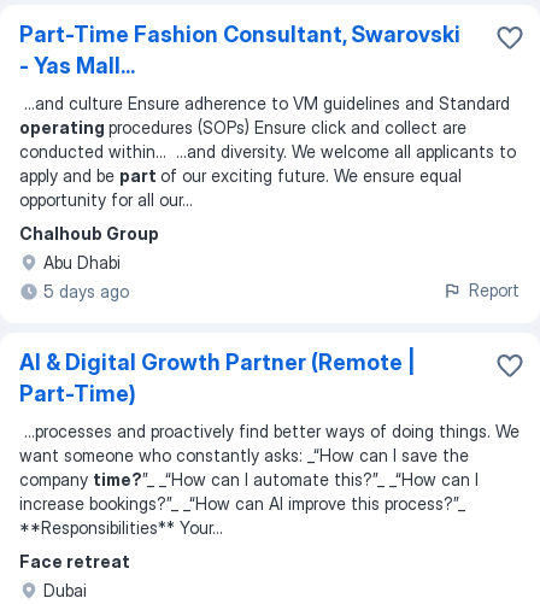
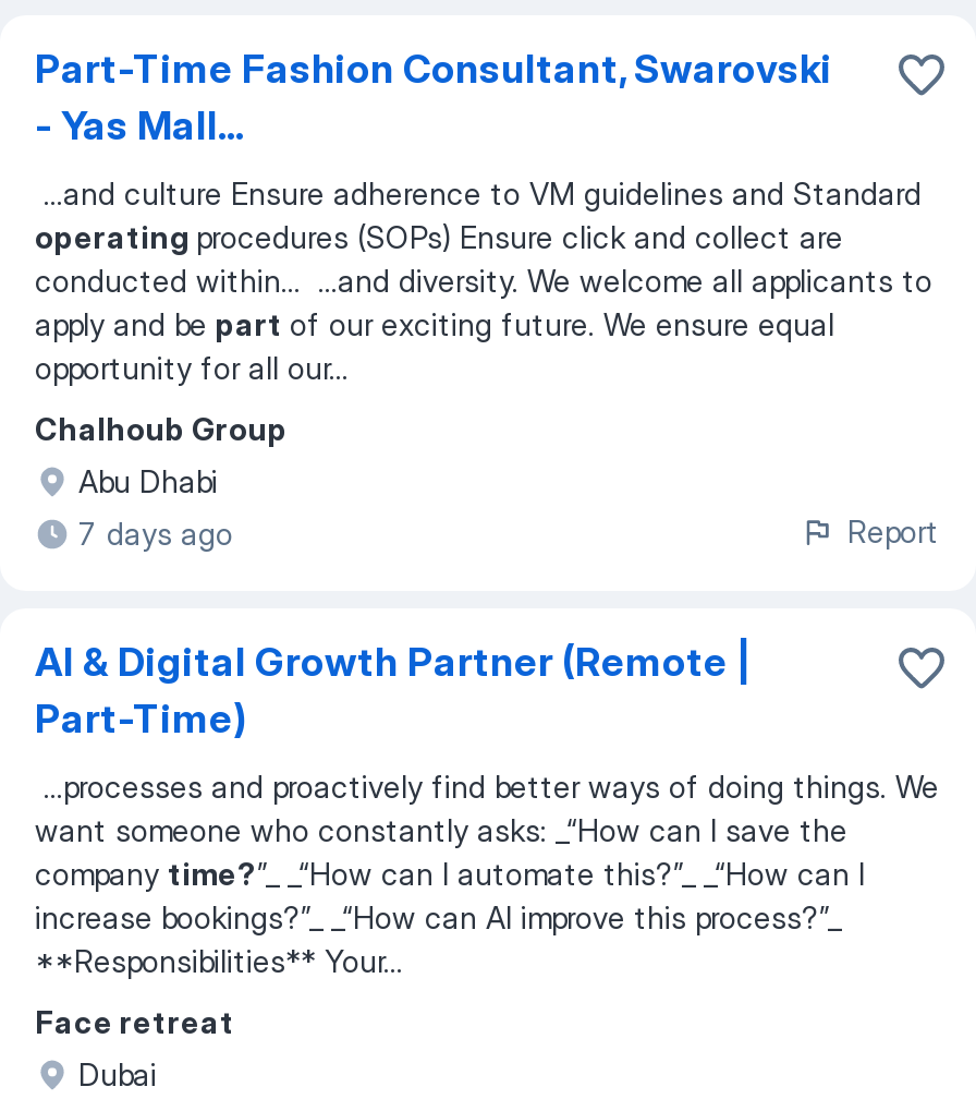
- 5 days ago
+ 7 days ago
